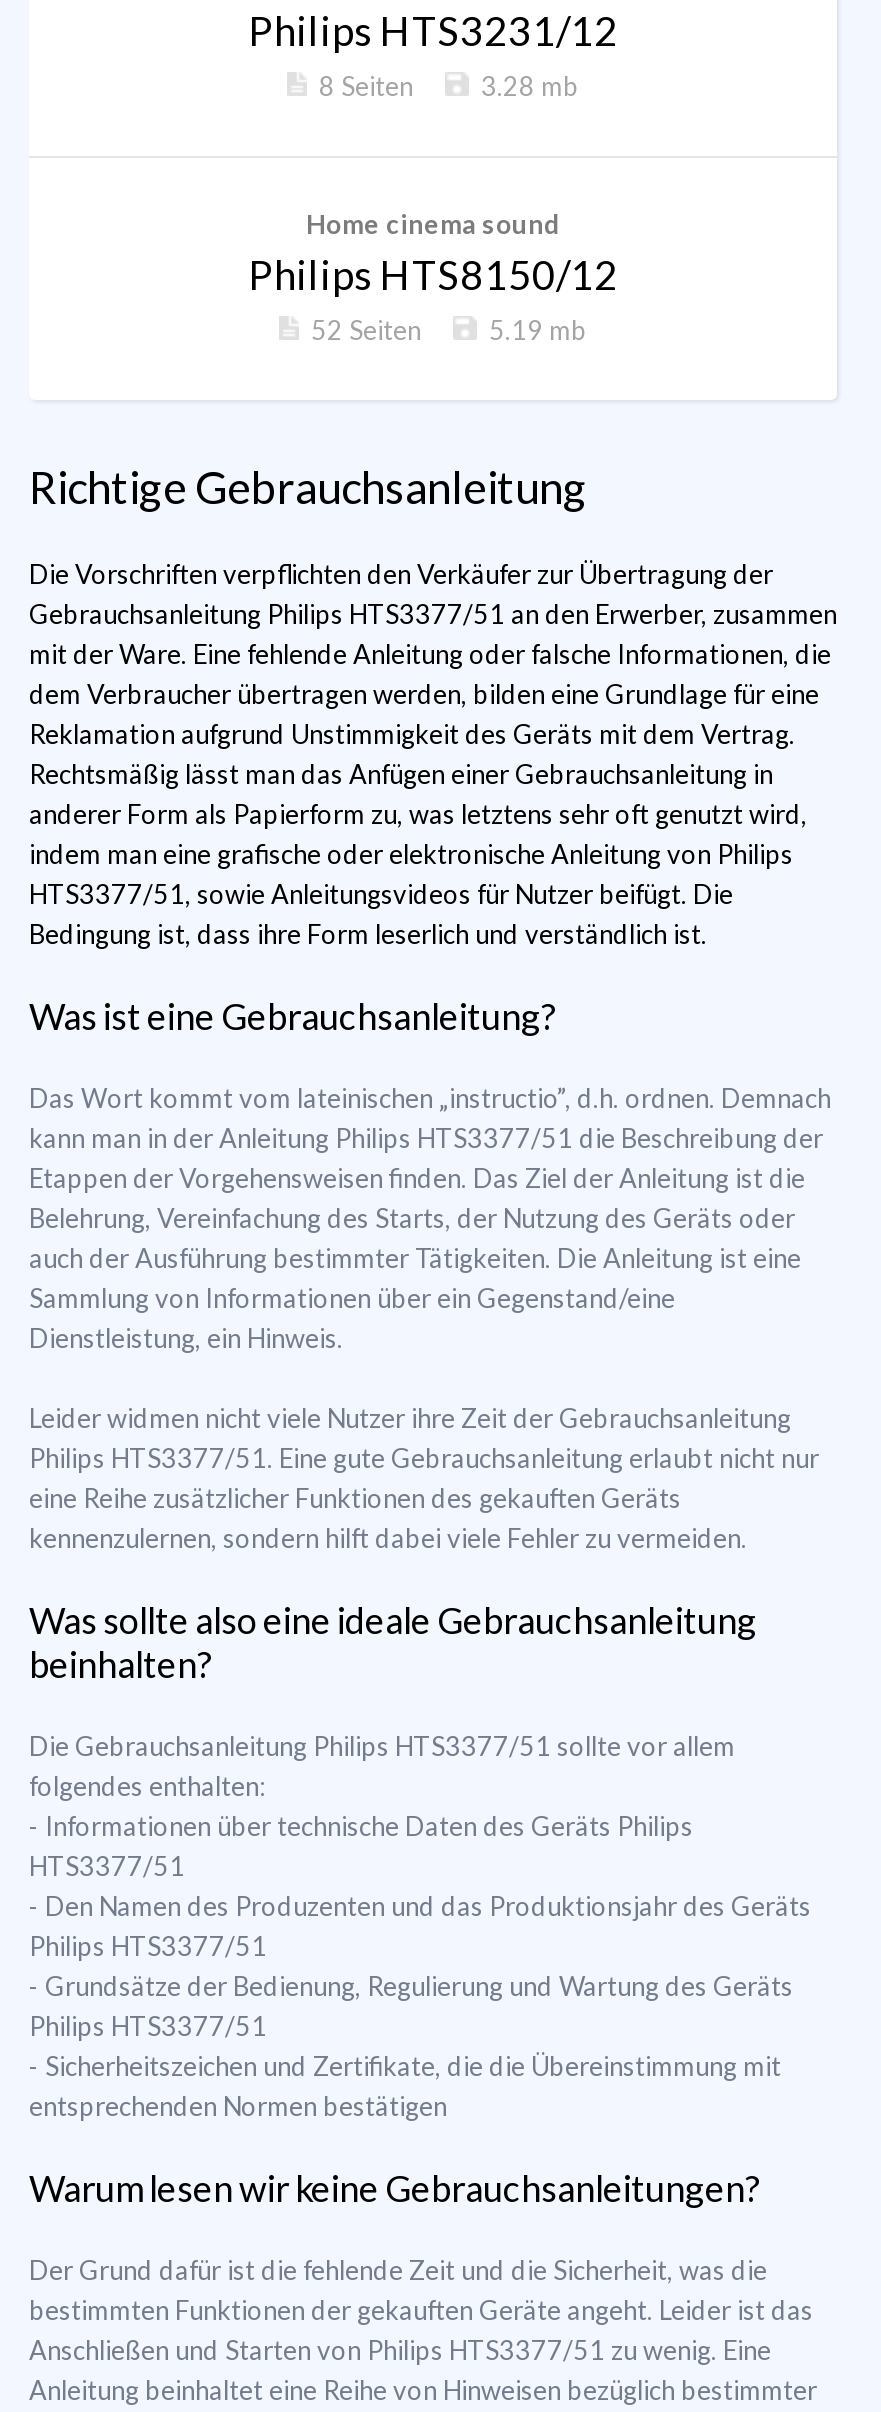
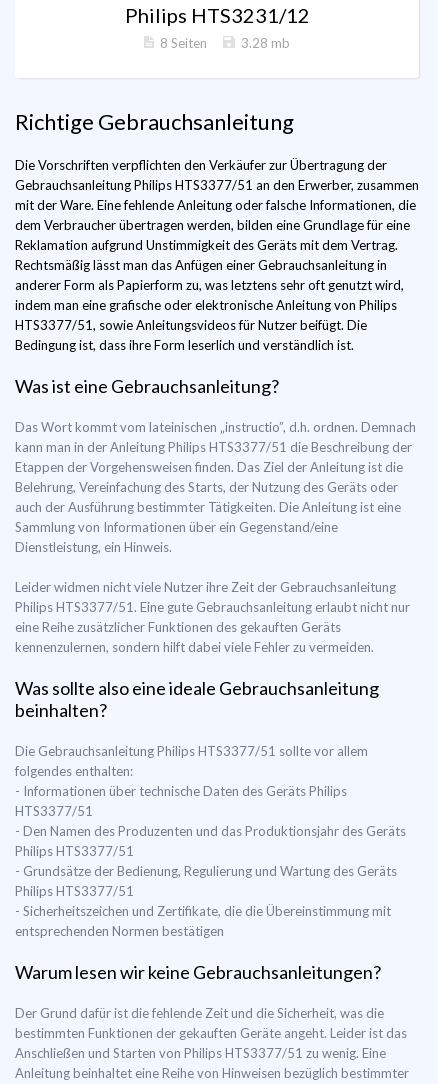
- Home cinema sound
- Philips HTS8150/12
- 52 Seiten
- 5.19 mb
